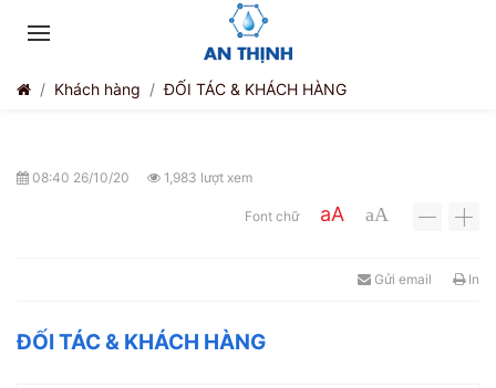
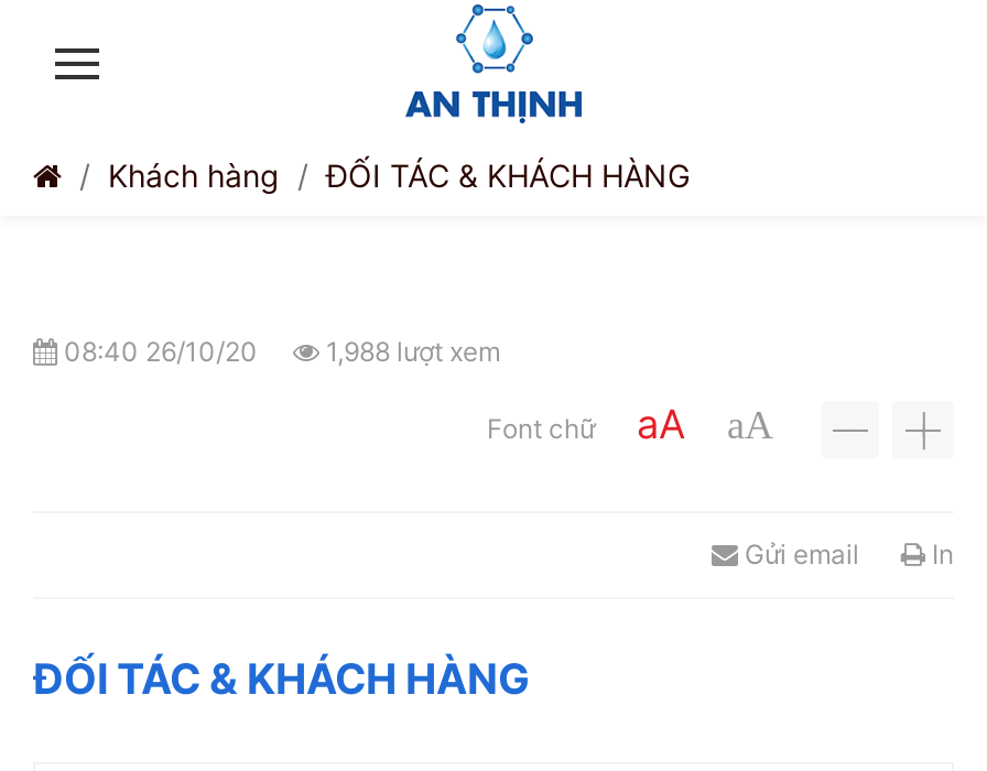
- 08:40 26/10/20 1,983 lượt xem
+ 08:40 26/10/20 1,988 lượt xem
